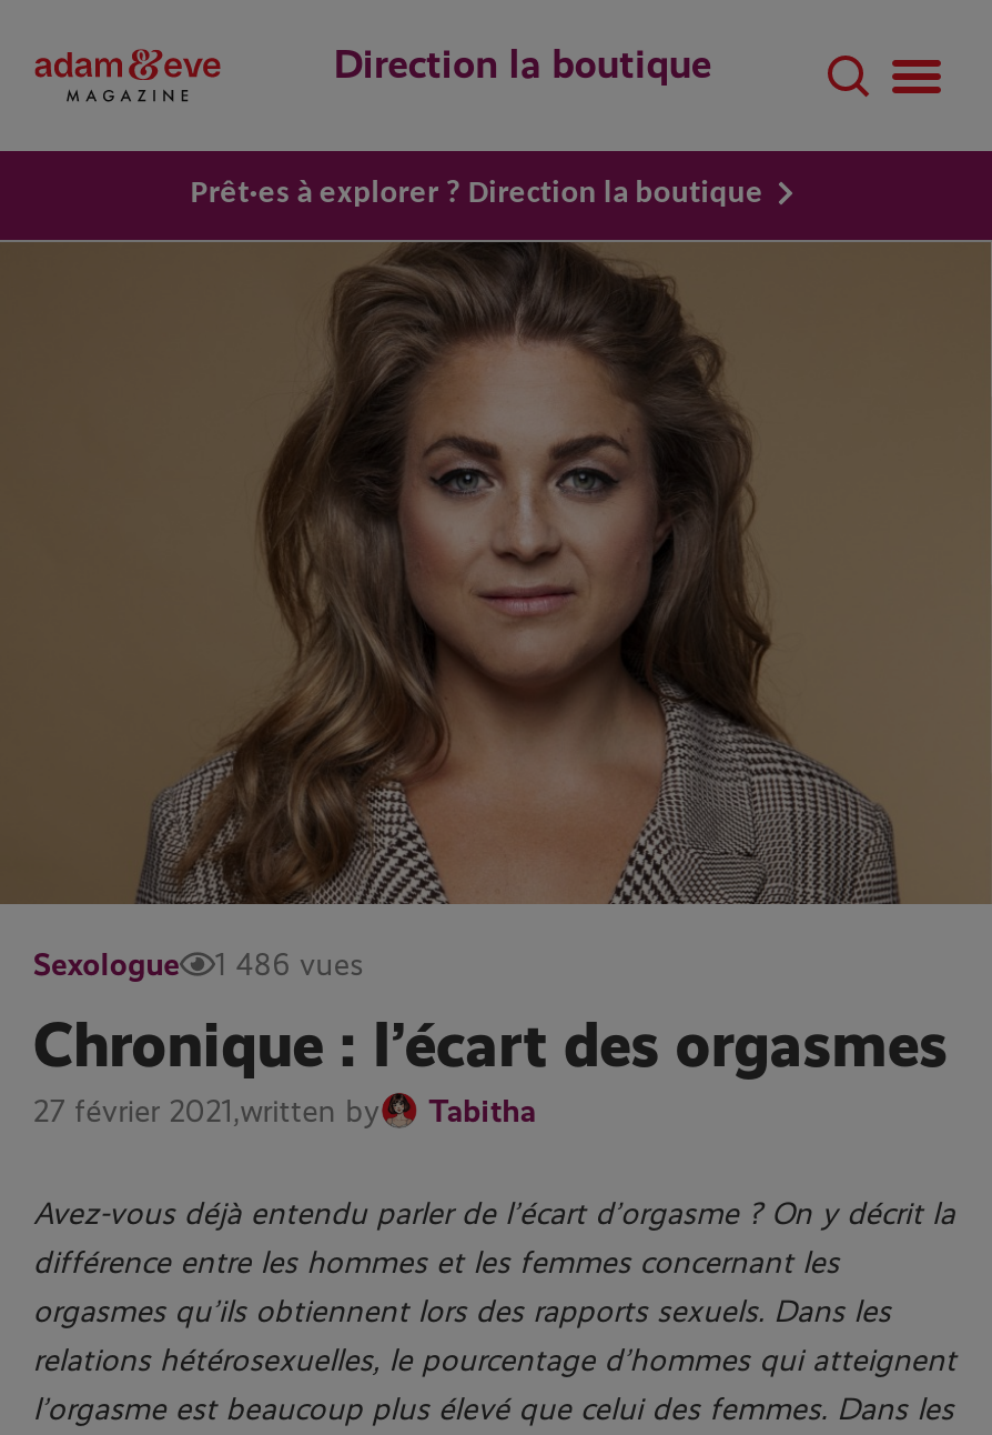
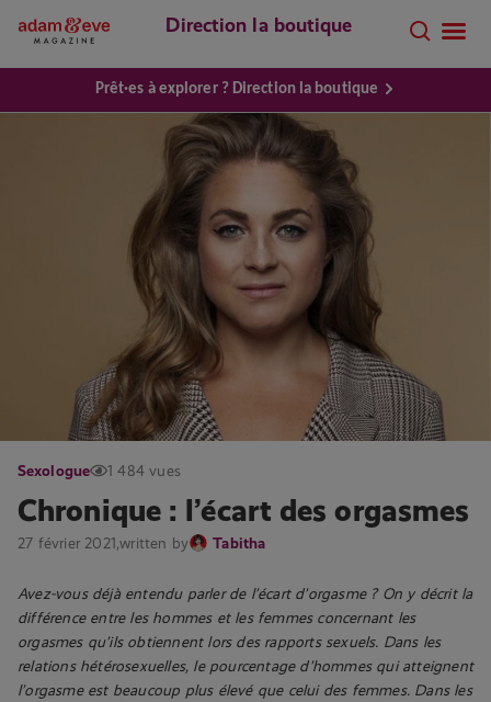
- Sexologue 1 486 vues
+ Sexologue 1 484 vues
